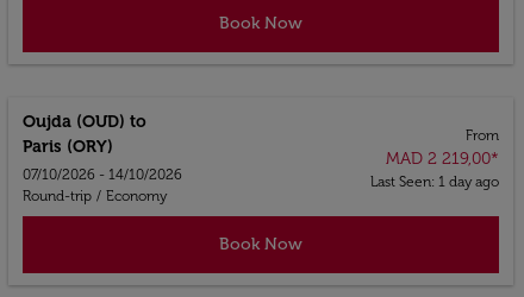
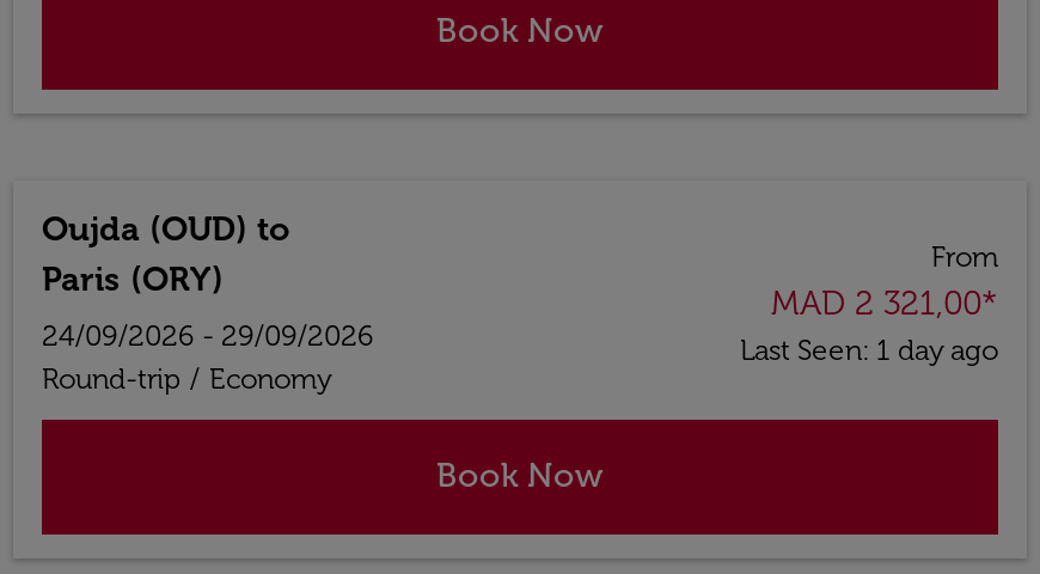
- MAD 2 219,00*
+ MAD 2 321,00*

- 07/10/2026 - 14/10/2026
+ 24/09/2026 - 29/09/2026
